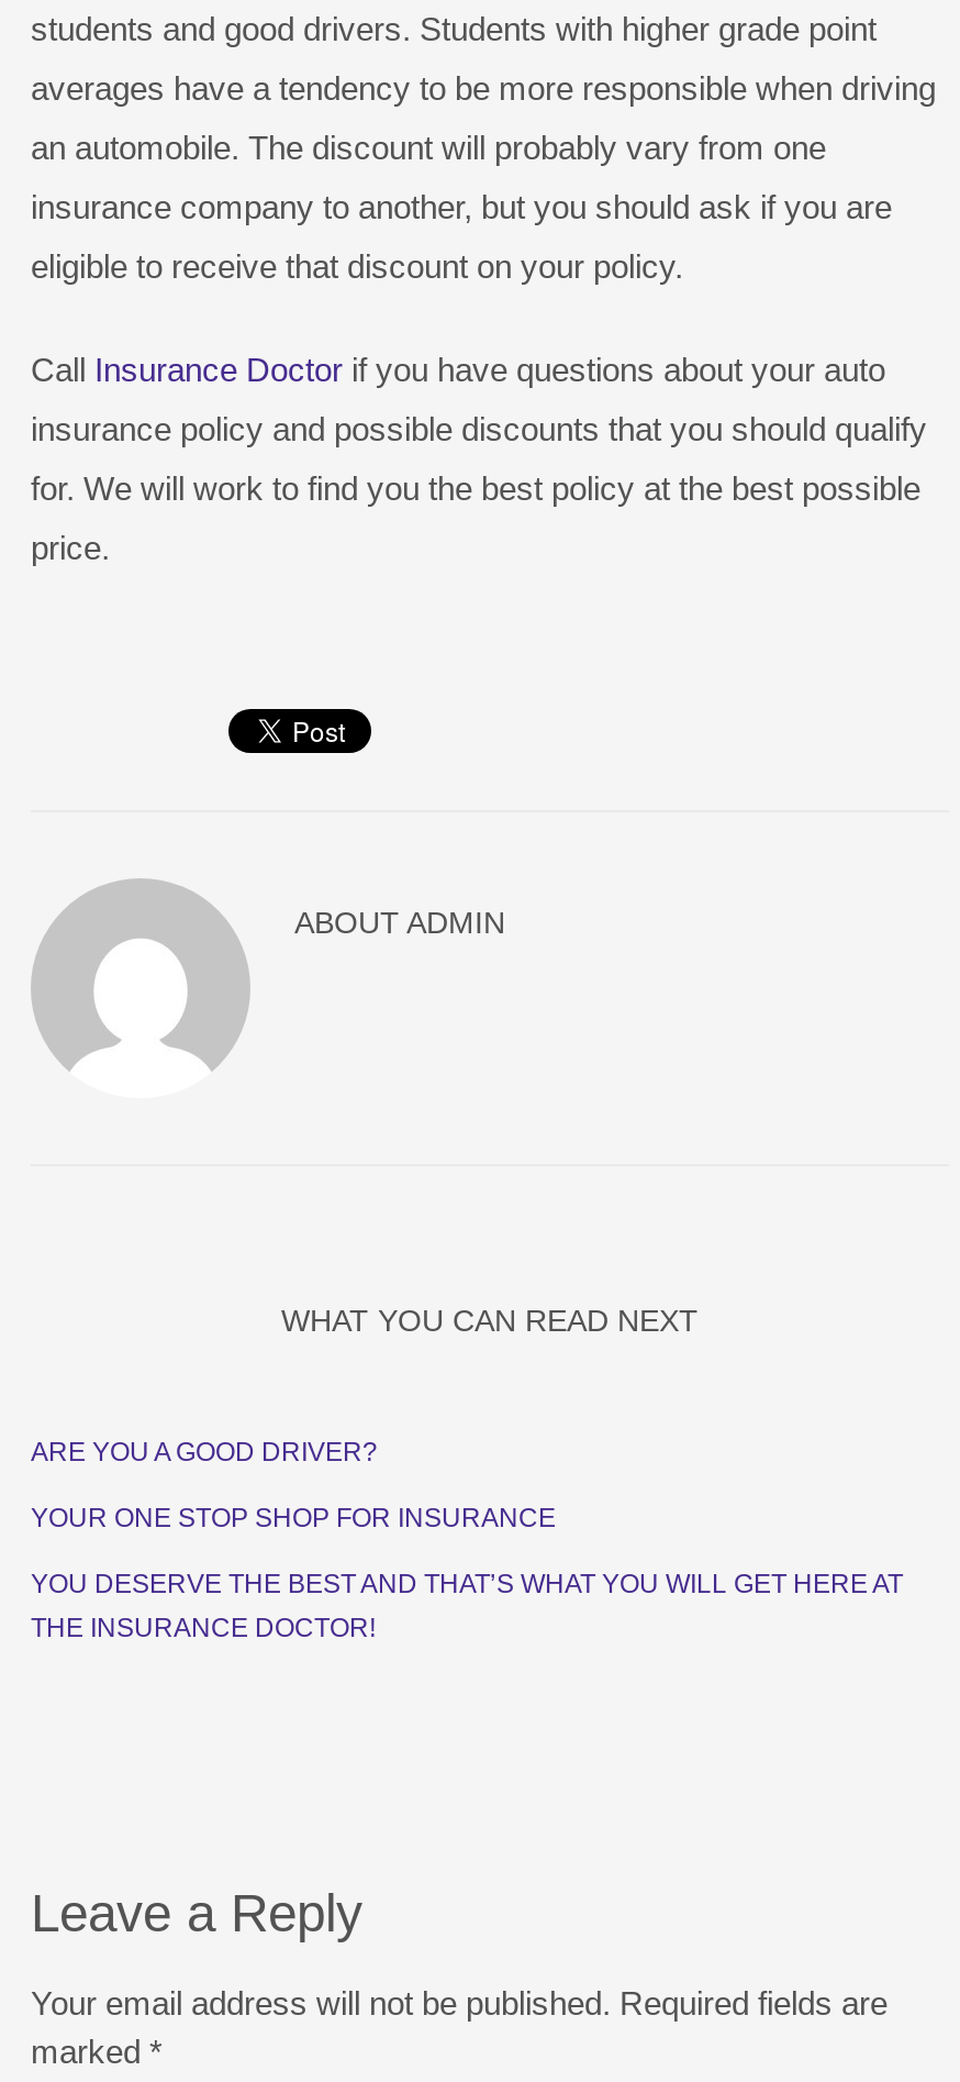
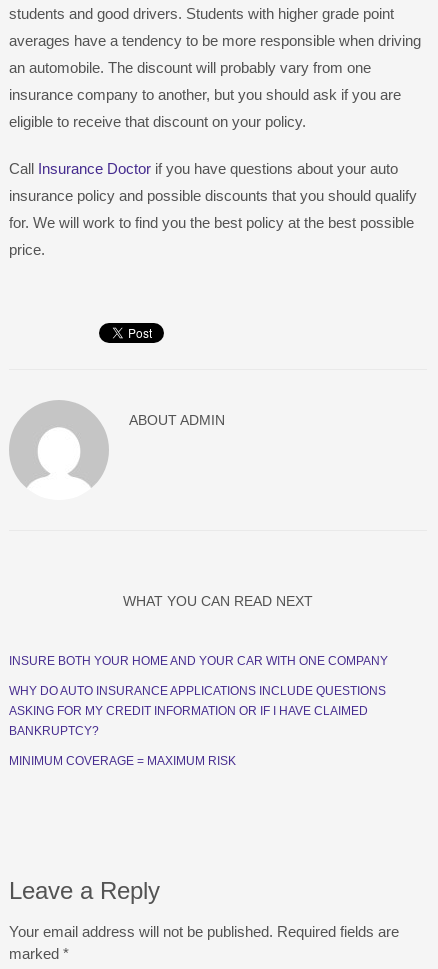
- ARE YOU A GOOD DRIVER?
+ INSURE BOTH YOUR HOME AND YOUR CAR WITH ONE COMPANY

- YOUR ONE STOP SHOP FOR INSURANCE
+ WHY DO AUTO INSURANCE APPLICATIONS INCLUDE QUESTIONS
+ ASKING FOR MY CREDIT INFORMATION OR IF I HAVE CLAIMED
+ BANKRUPTCY?

- YOU DESERVE THE BEST AND THAT’S WHAT YOU WILL GET HERE AT
- THE INSURANCE DOCTOR!
+ MINIMUM COVERAGE = MAXIMUM RISK
